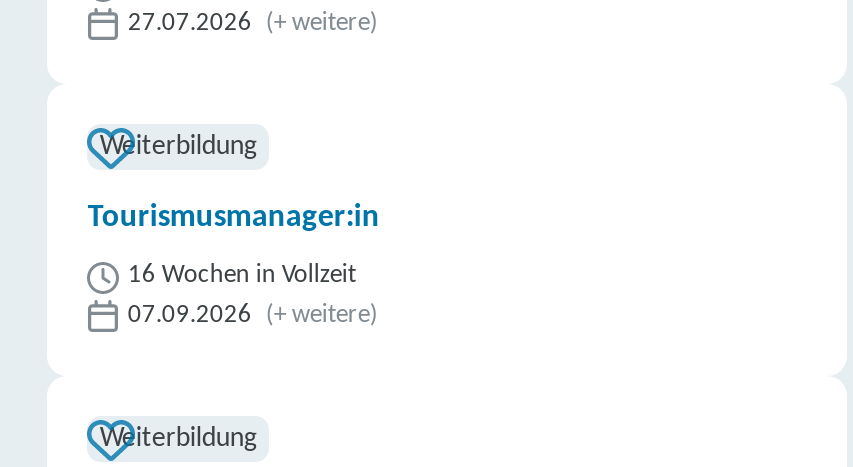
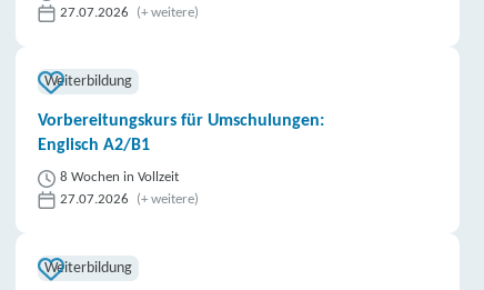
- Tourismusmanager:in
+ Vorbereitungskurs für Umschulungen:
+ Englisch A2/B1

- 16 Wochen in Vollzeit
+ 8 Wochen in Vollzeit

- 07.09.2026 (+ weitere)
+ 27.07.2026 (+ weitere)
